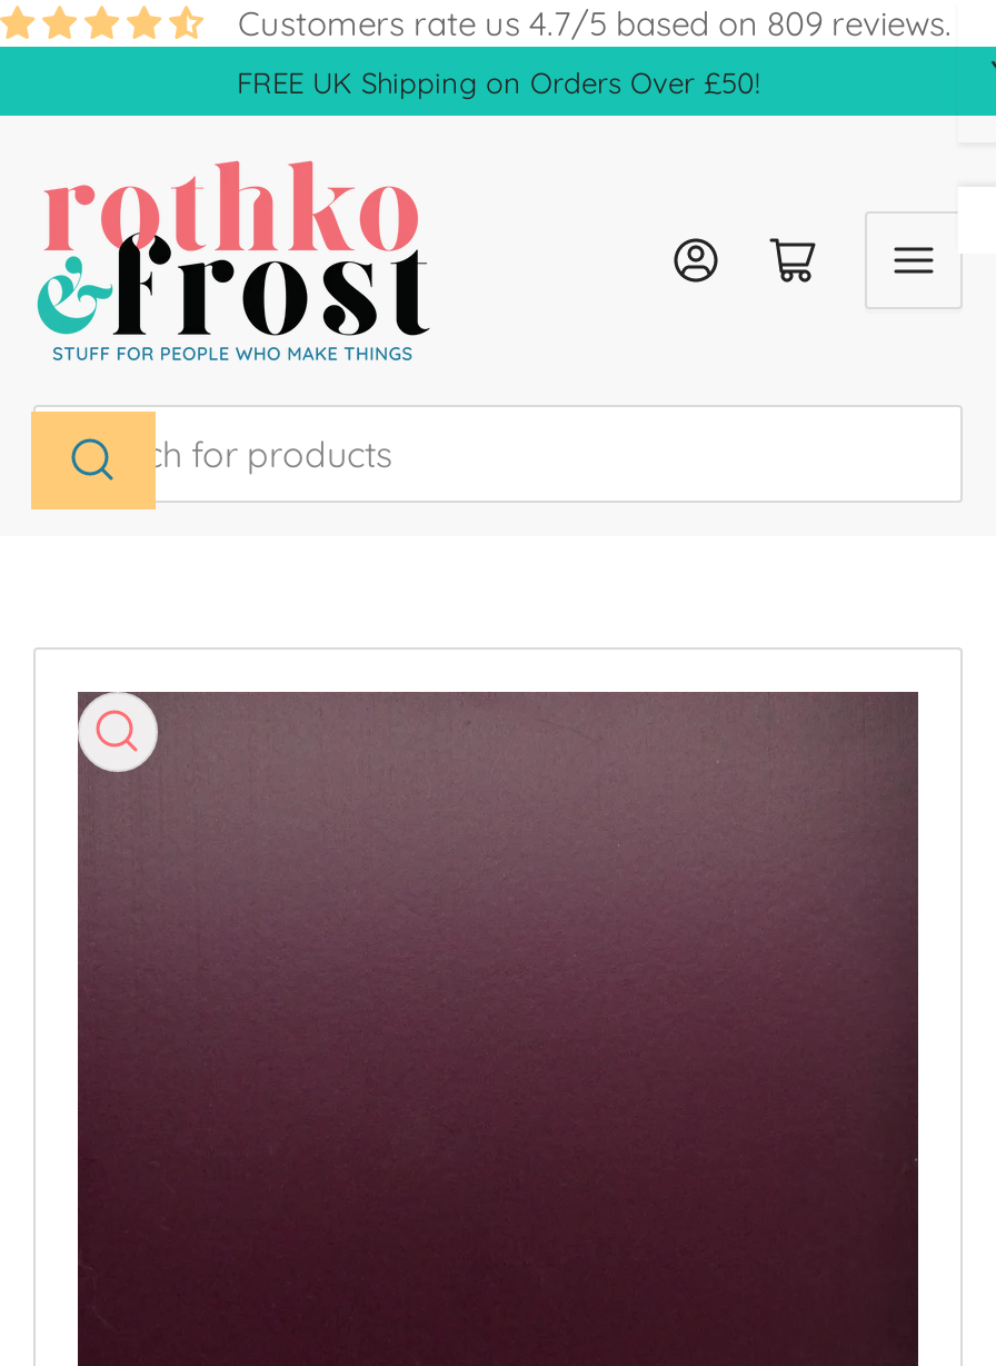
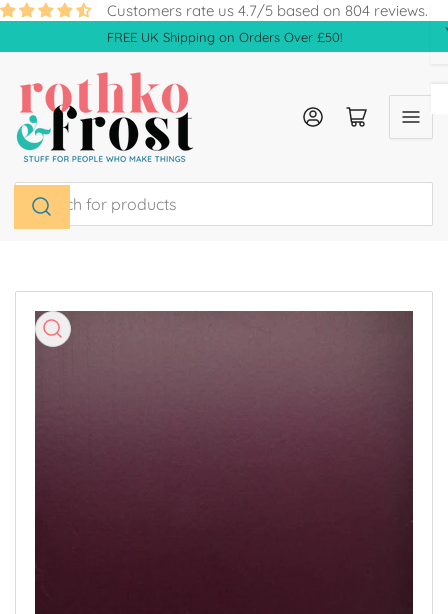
- Customers rate us 4.7/5 based on 809 reviews.
+ Customers rate us 4.7/5 based on 804 reviews.
